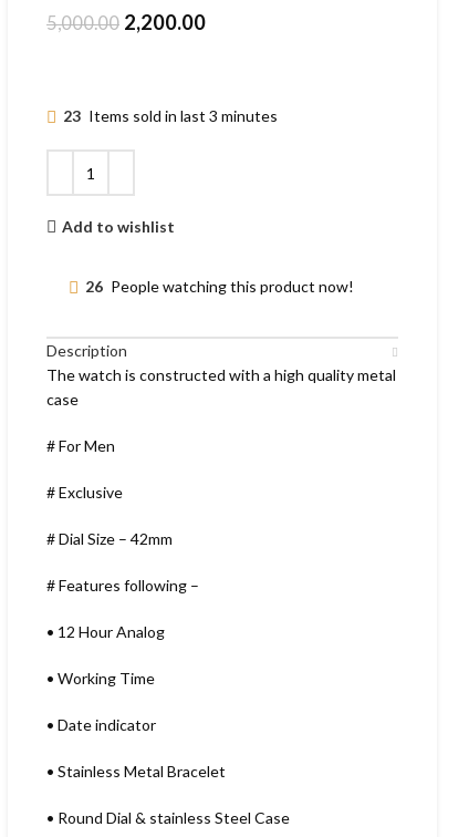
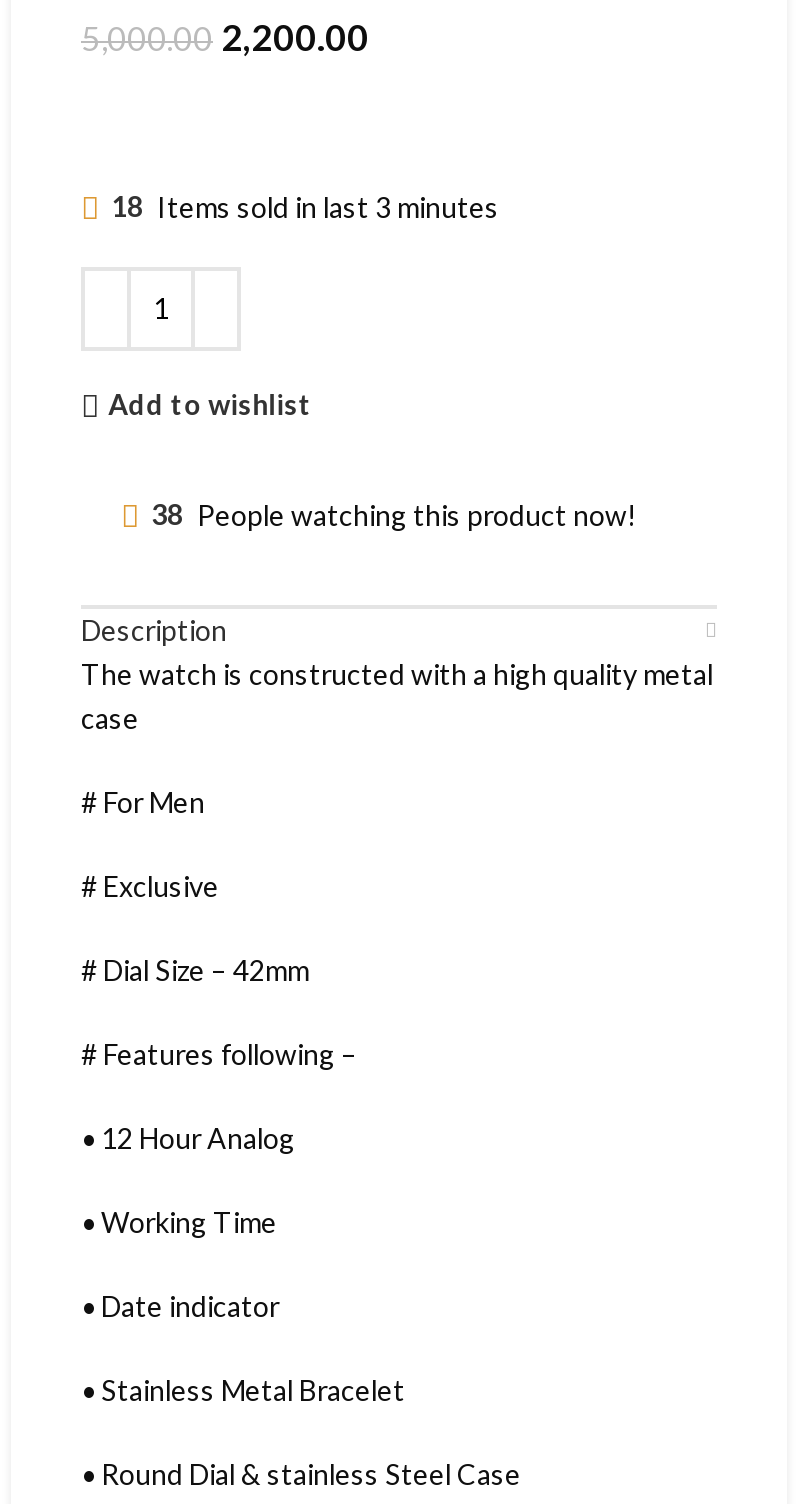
- 23 Items sold in last 3 minutes
+ 18 Items sold in last 3 minutes

- 26 People watching this product now!
+ 38 People watching this product now!
